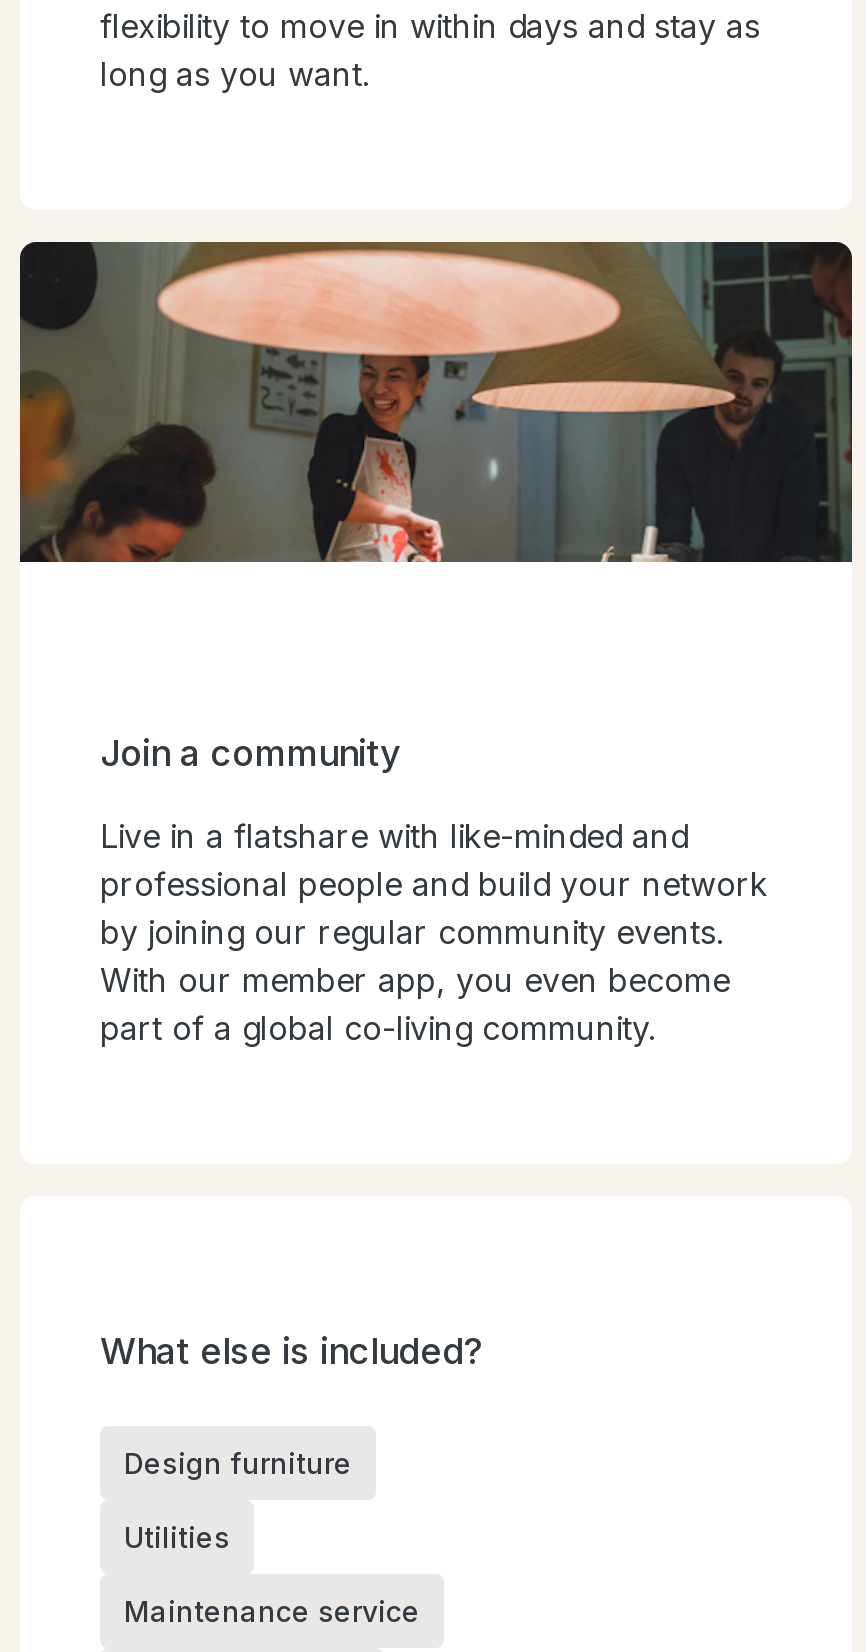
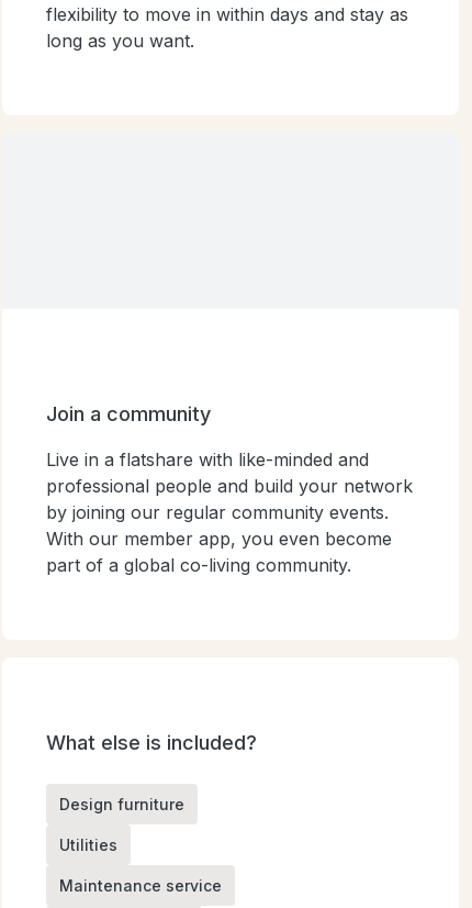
- [image]
